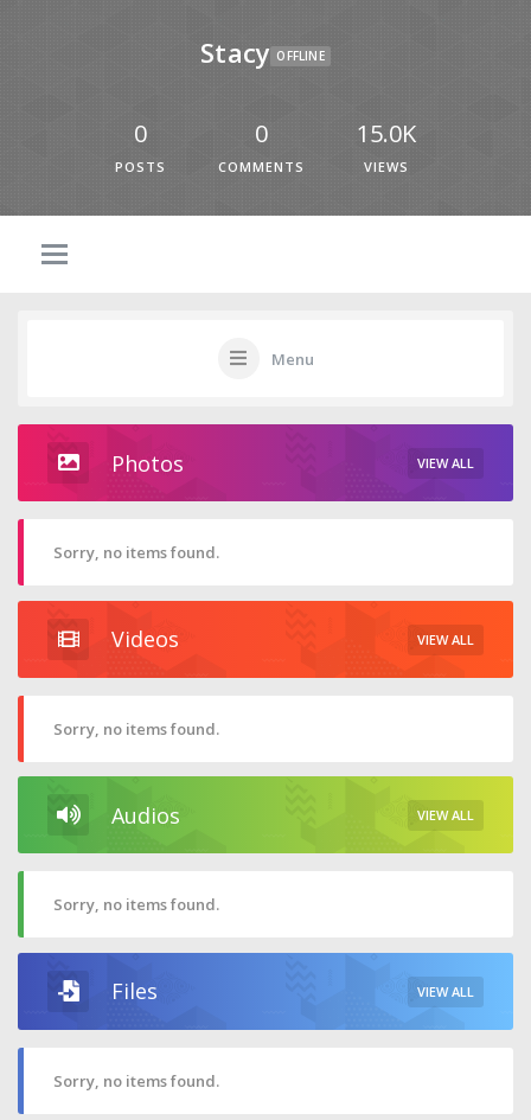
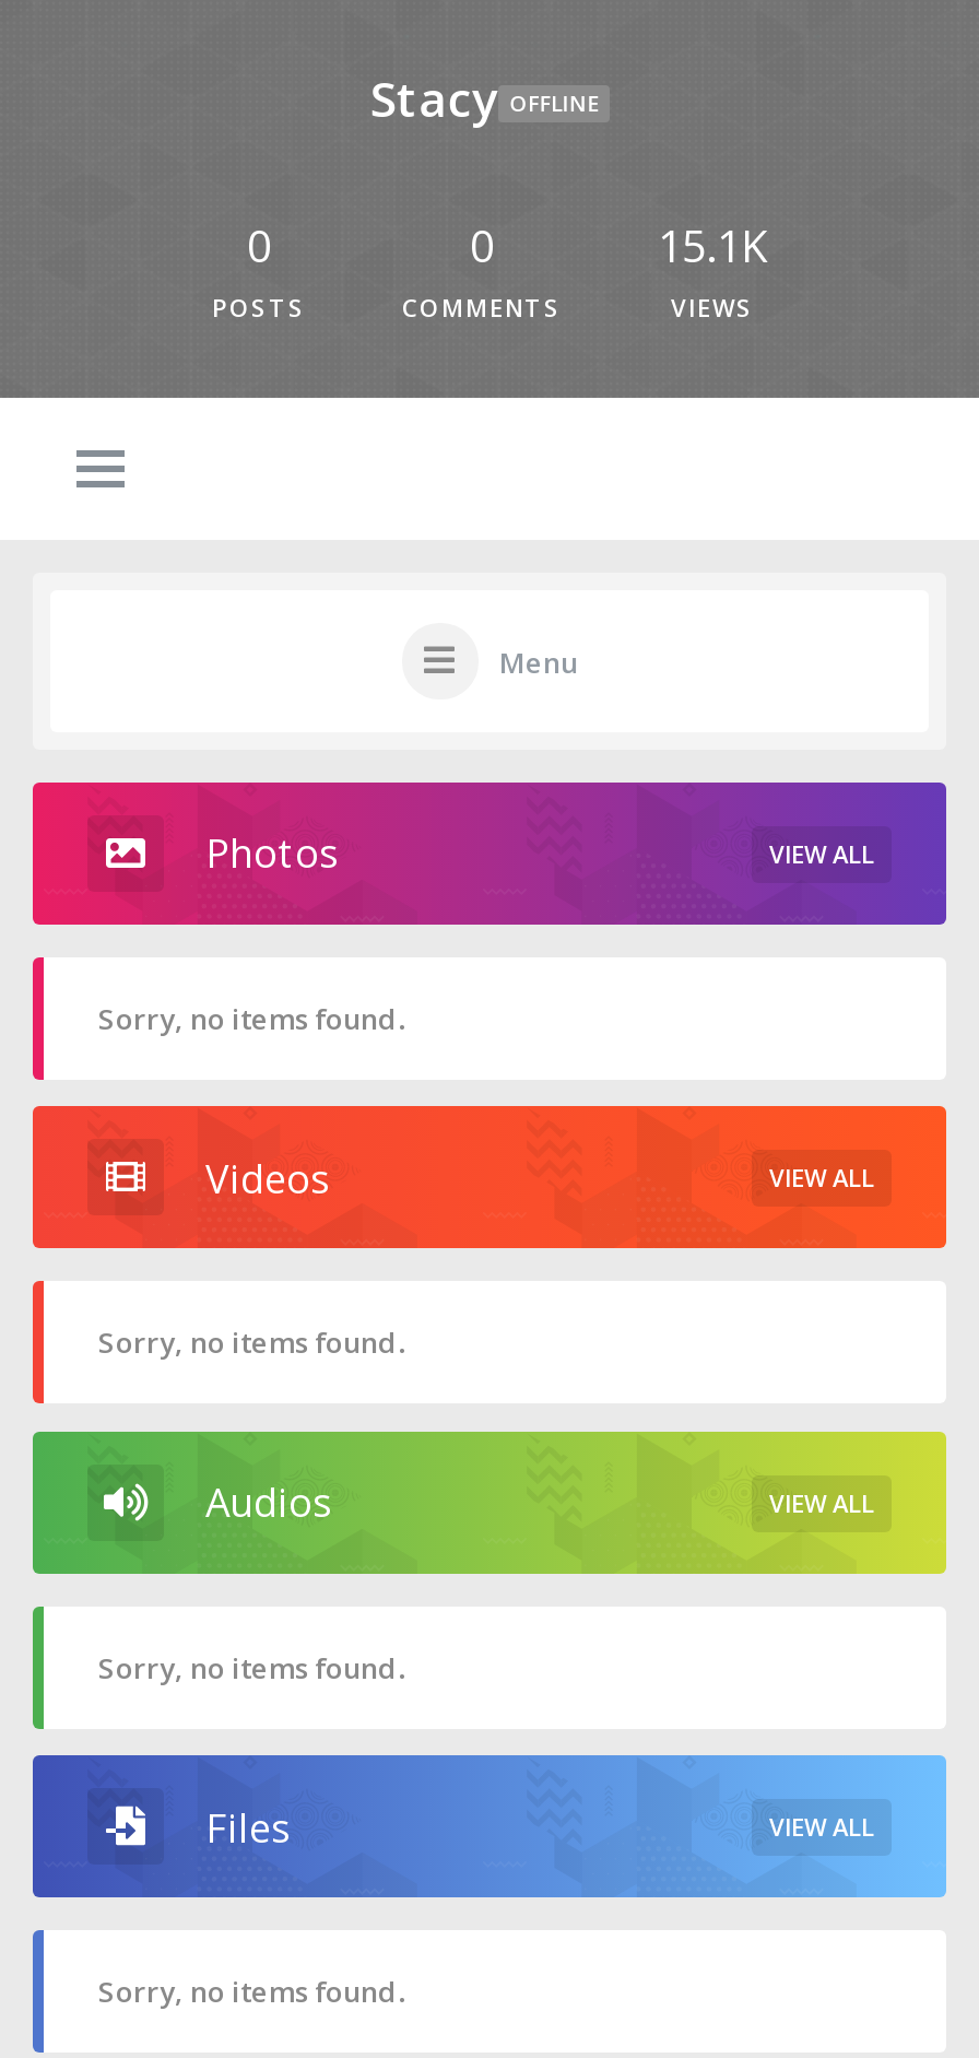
- 15.0K
+ 15.1K
